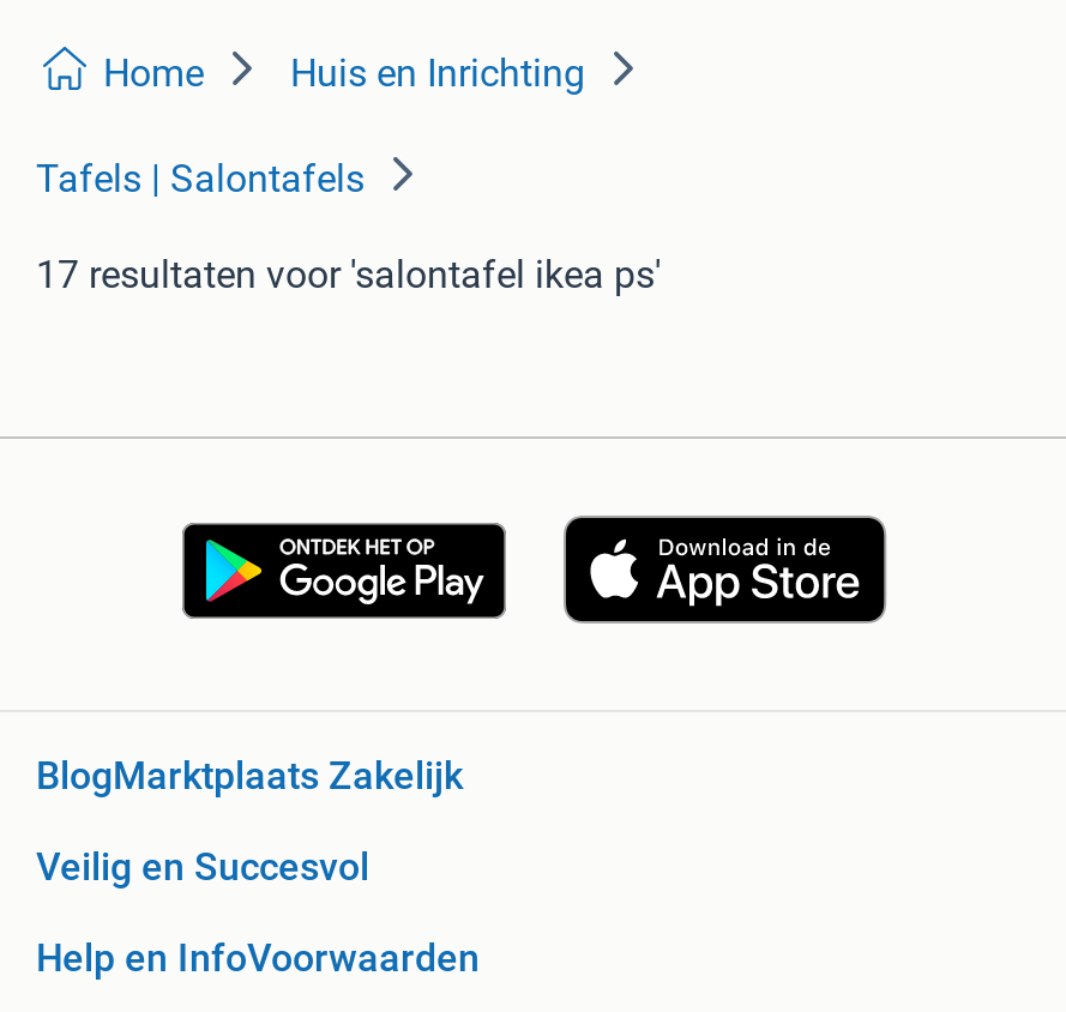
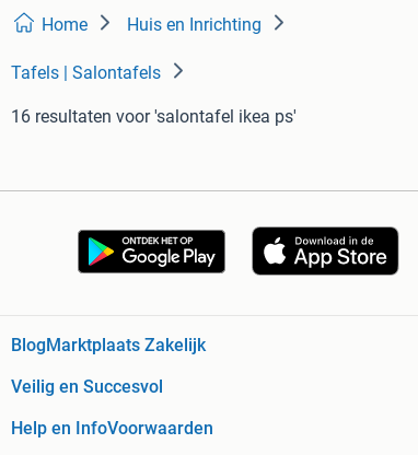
- 17 resultaten voor 'salontafel ikea ps'
+ 16 resultaten voor 'salontafel ikea ps'
